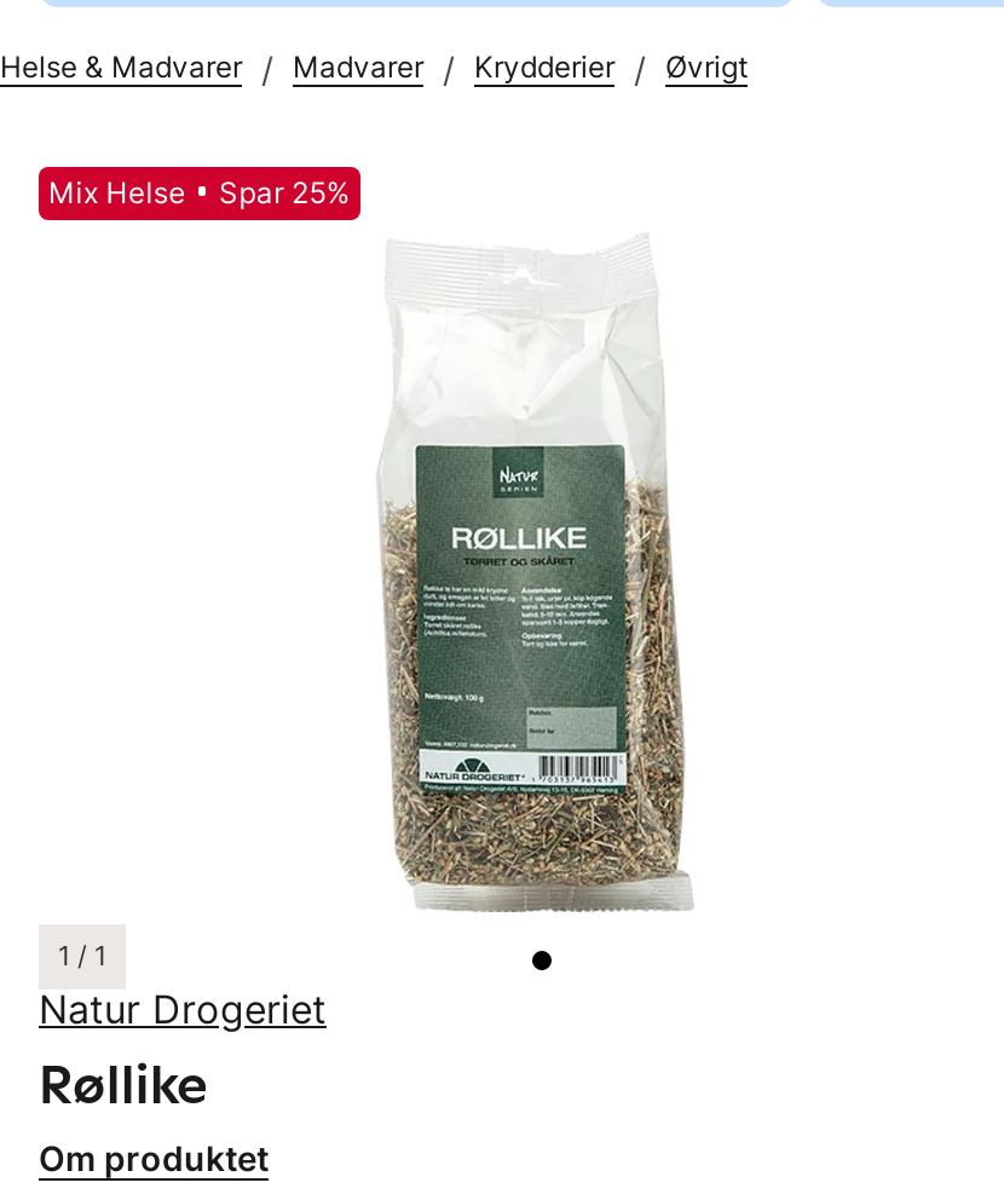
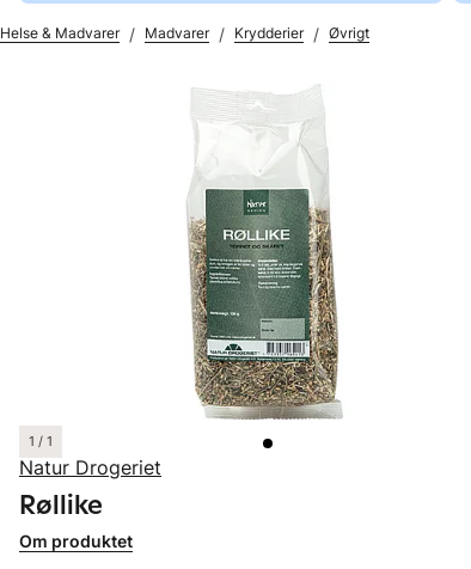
- Mix Helse
- Spar 25%
